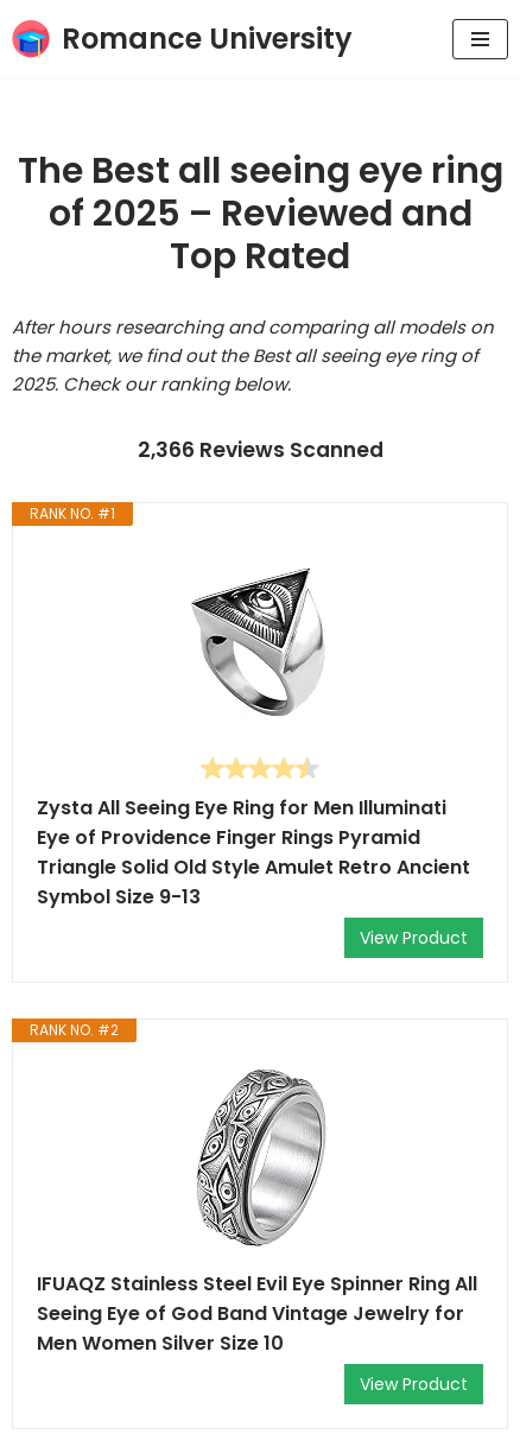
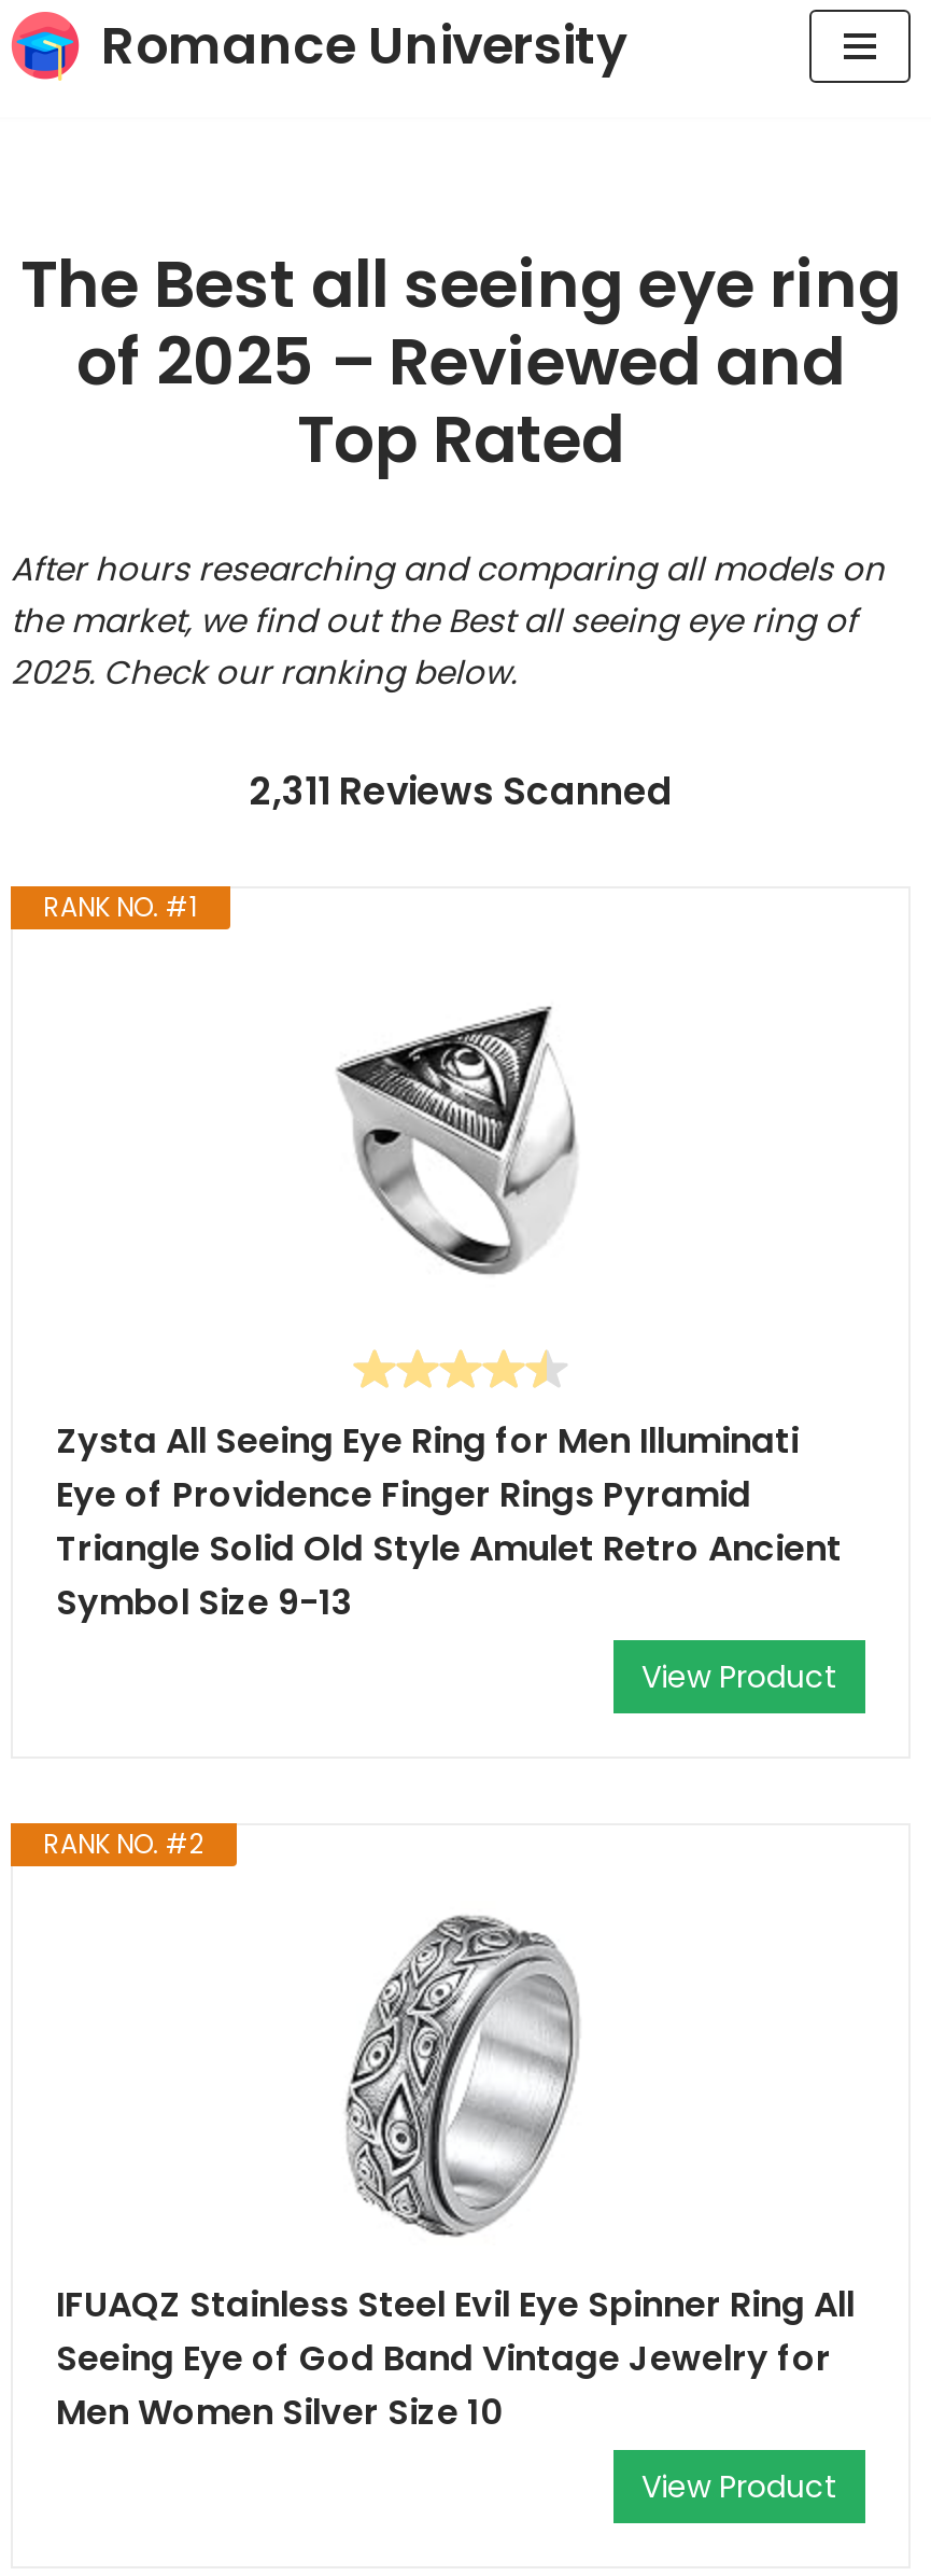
- 2,366 Reviews Scanned
+ 2,311 Reviews Scanned
